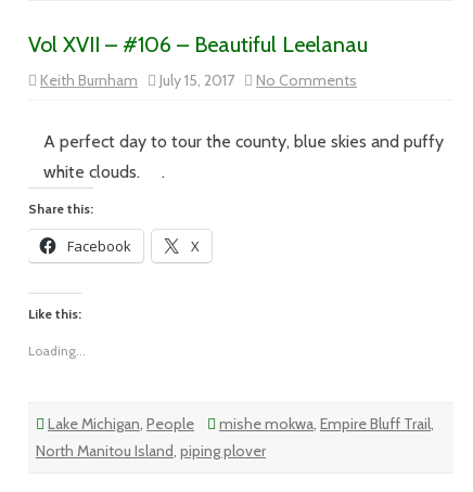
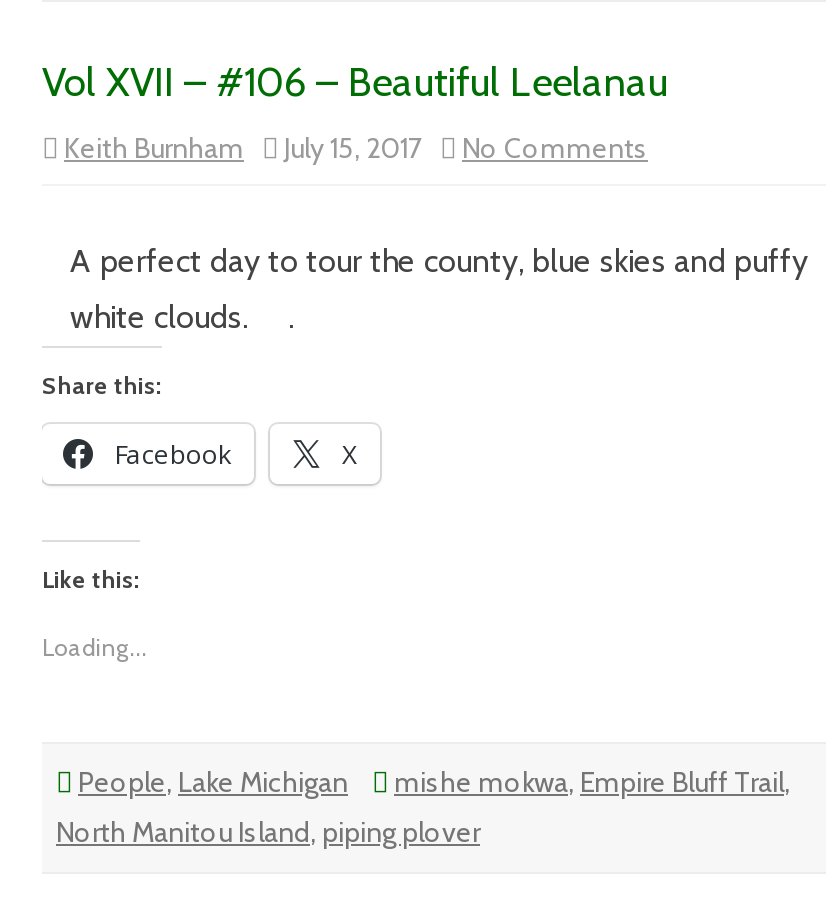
- Lake Michigan, People
+ People, Lake Michigan
